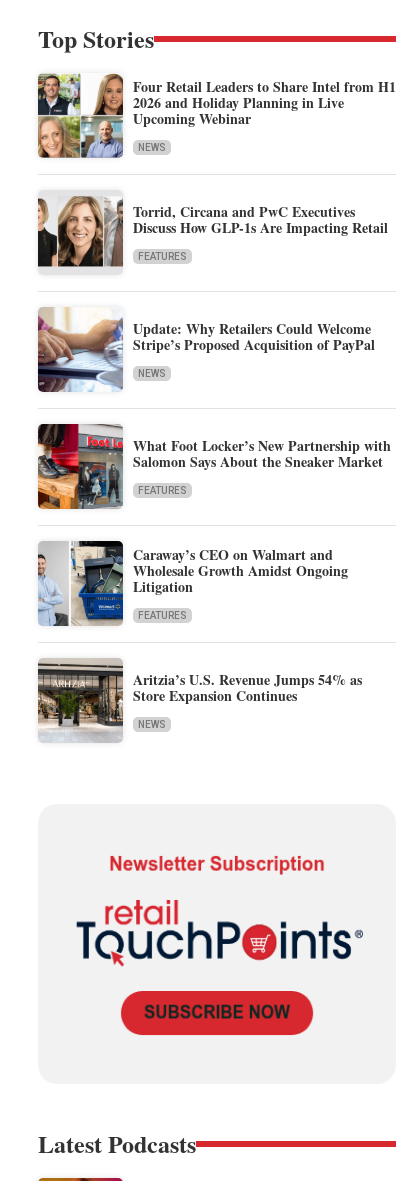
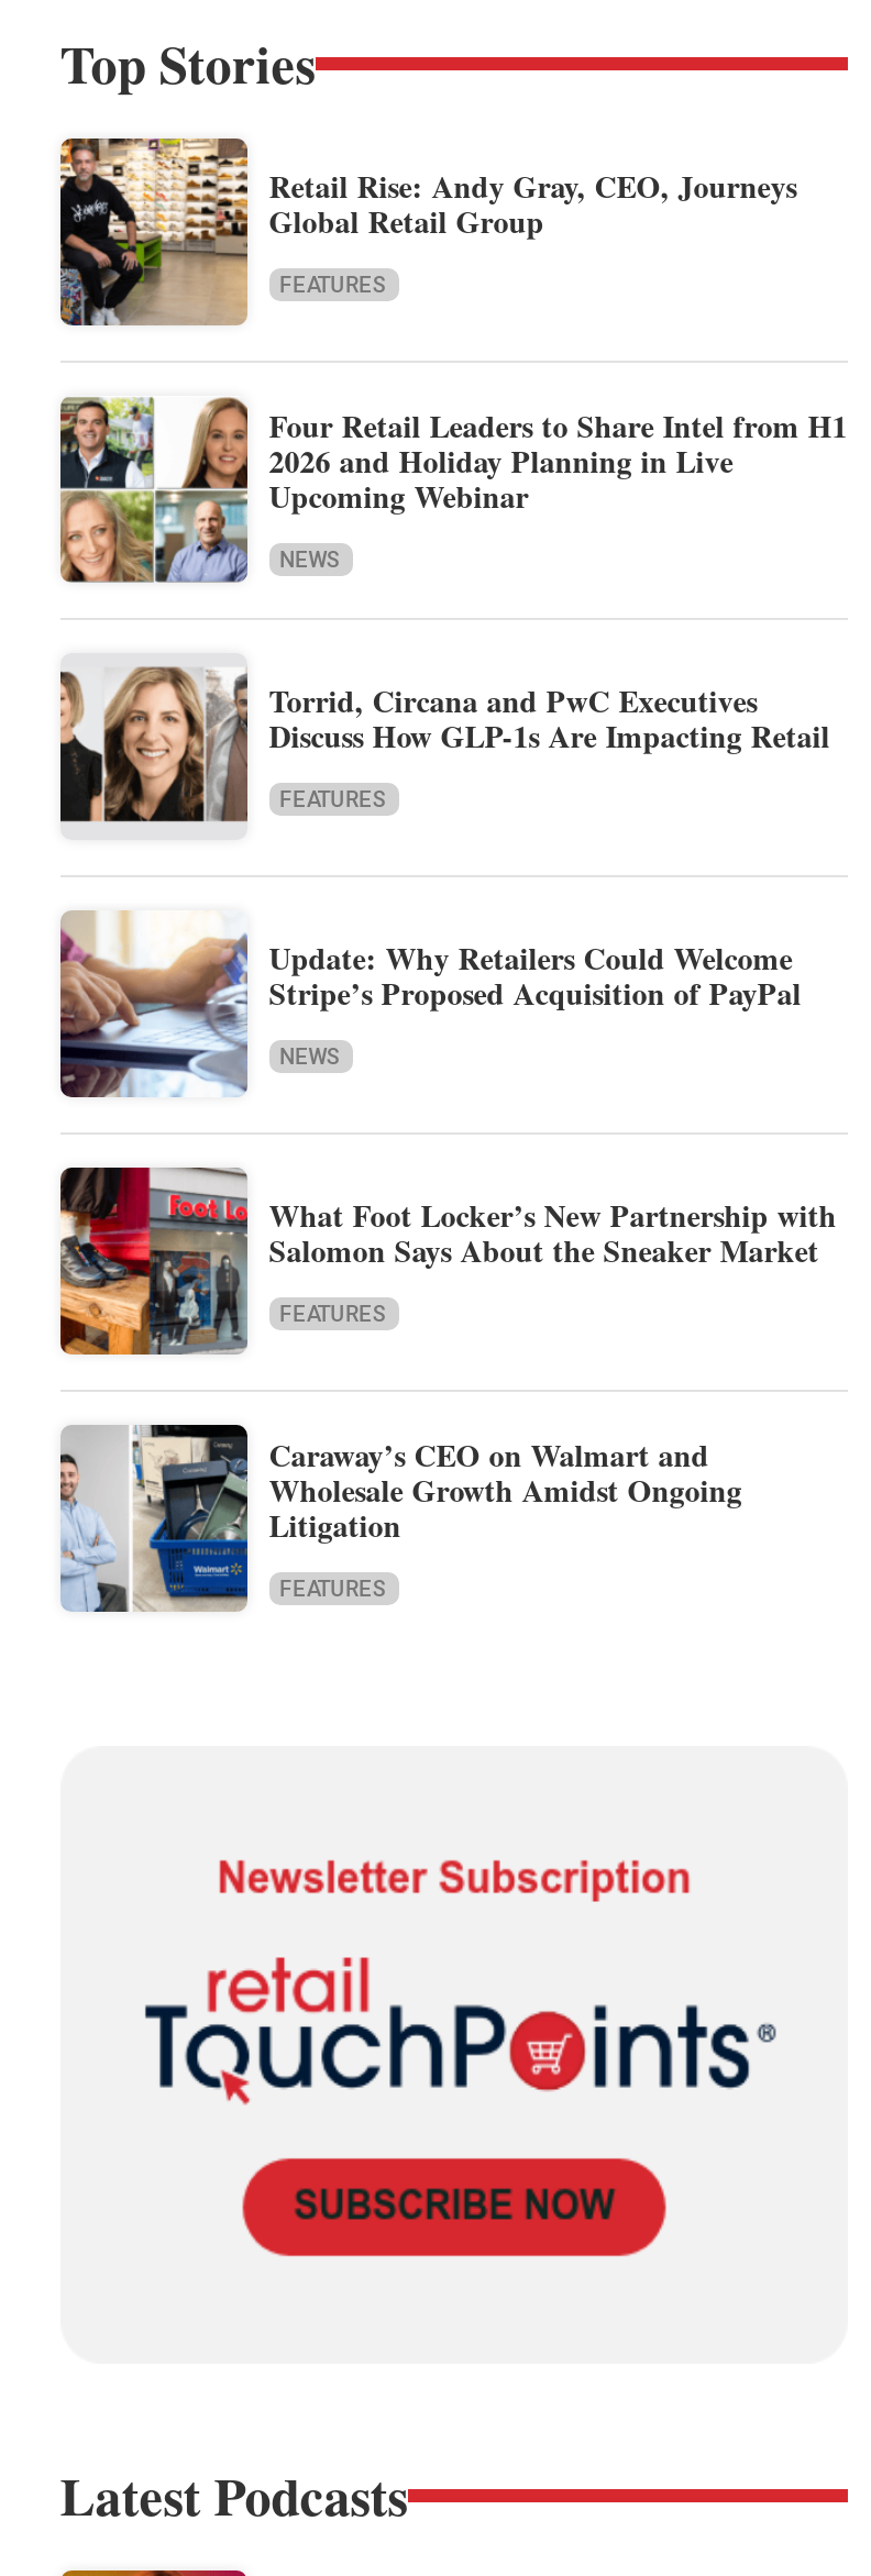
+ [image]
+ Retail Rise: Andy Gray, CEO, Journeys
+ Global Retail Group
+ FEATURES

moved down: [image] | Four Retail Leaders to Share Intel from H1 | 2026 and Holiday Planning in Live | ... | Litigation | FEATURES

- [image]
- Aritzia’s U.S. Revenue Jumps 54% as
- Store Expansion Continues
- NEWS
